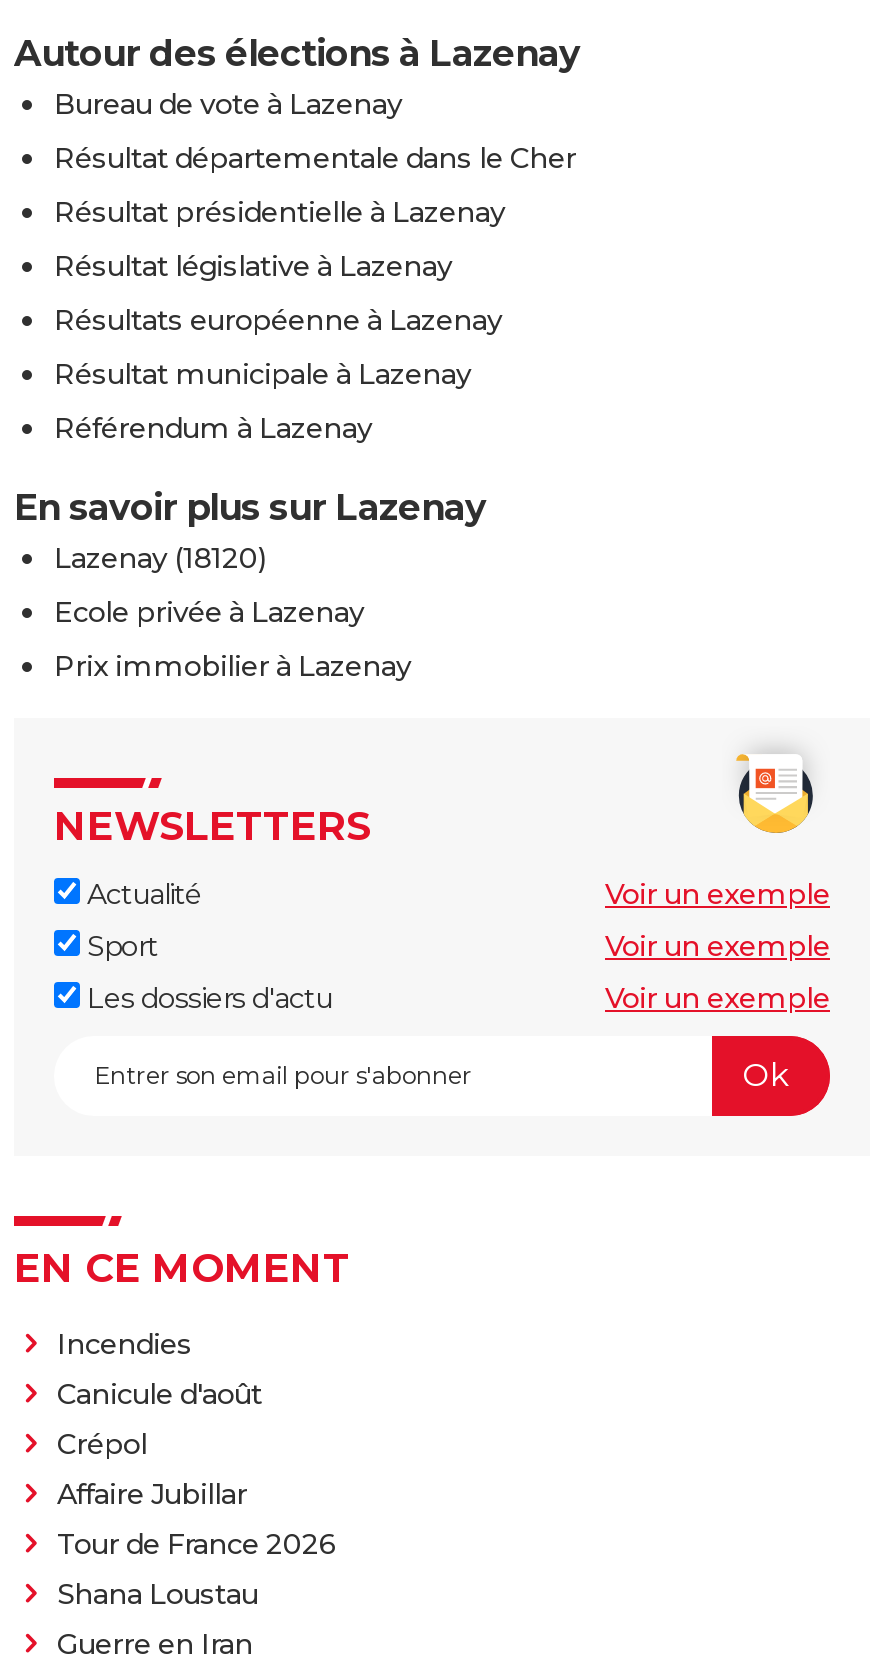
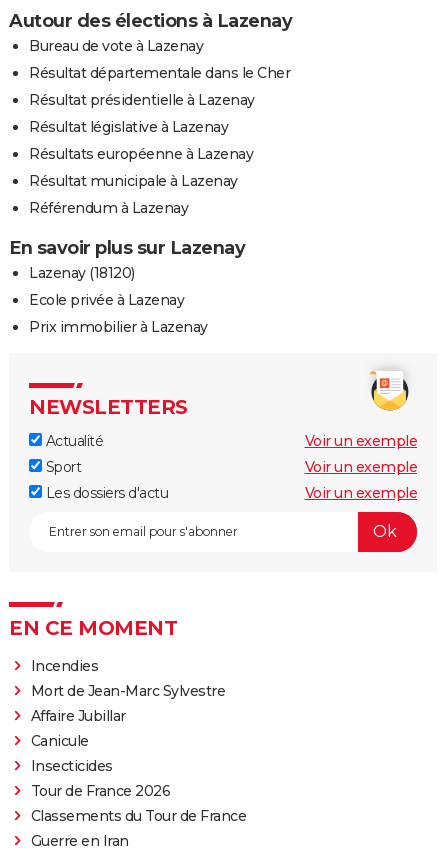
- Canicule d'août
- Crépol
+ Mort de Jean-Marc Sylvestre

moved up: Affaire Jubillar

+ Canicule
+ Insecticides

- Shana Loustau
+ Classements du Tour de France
